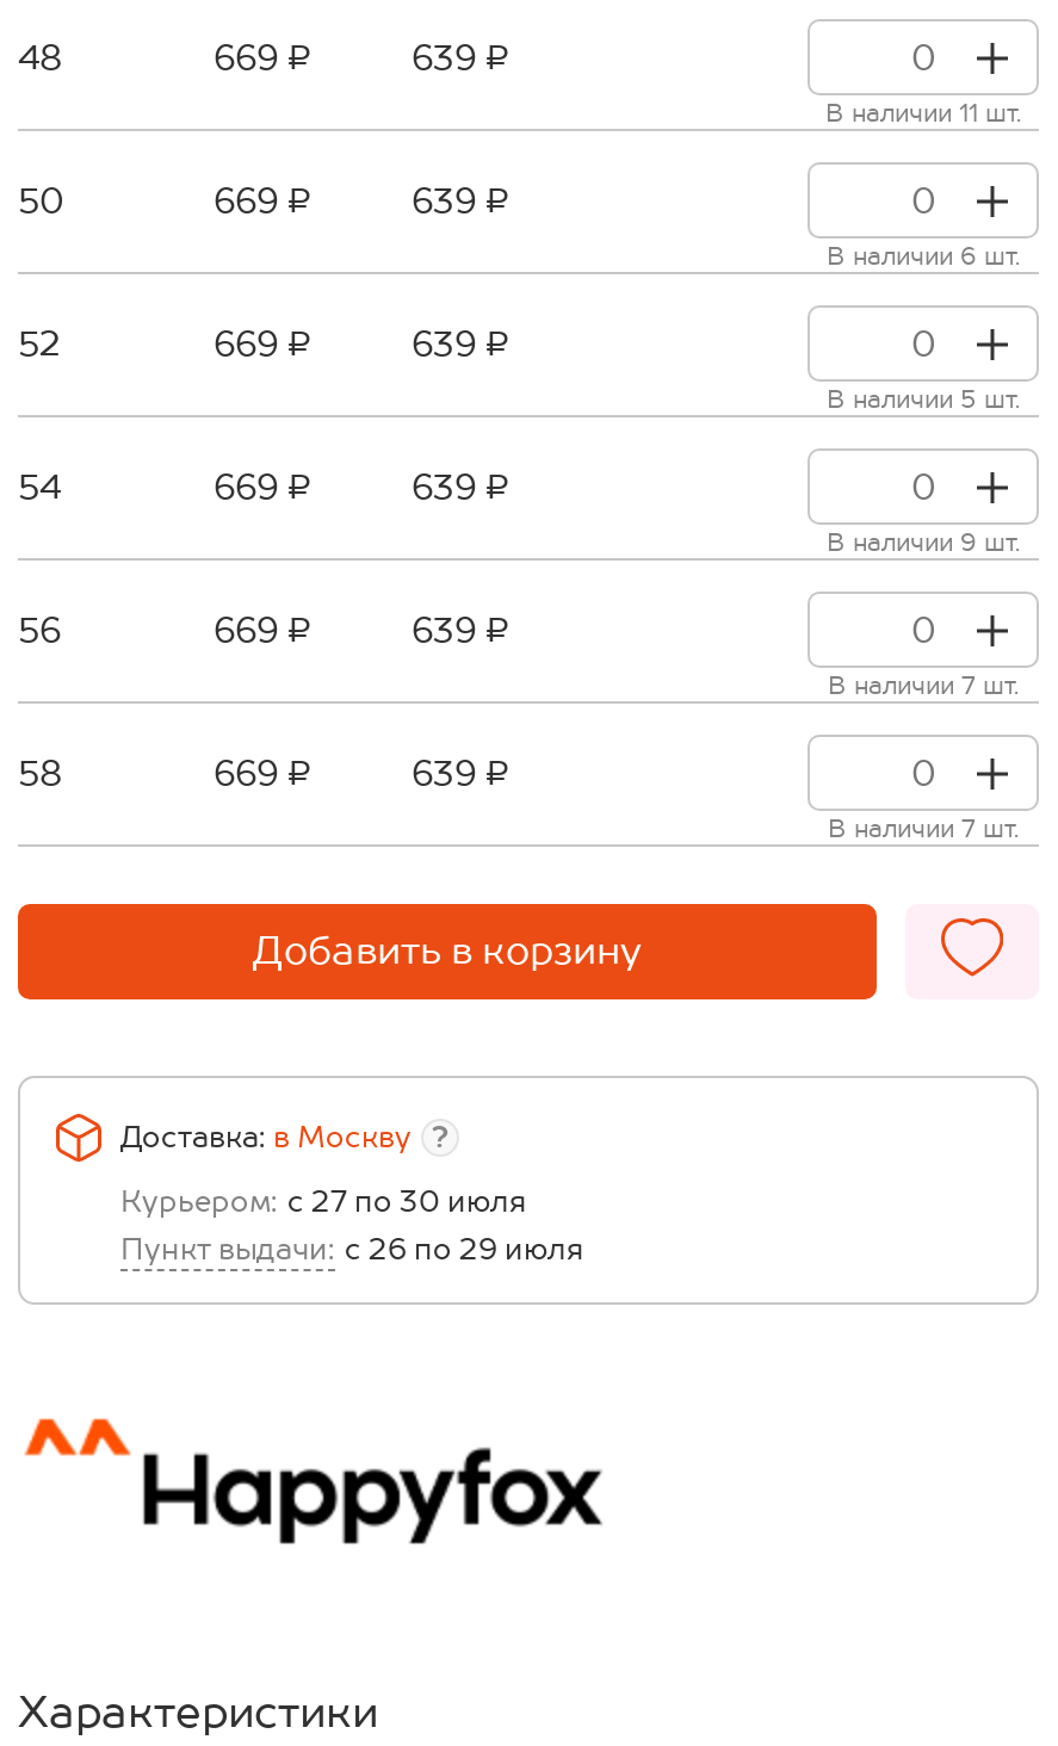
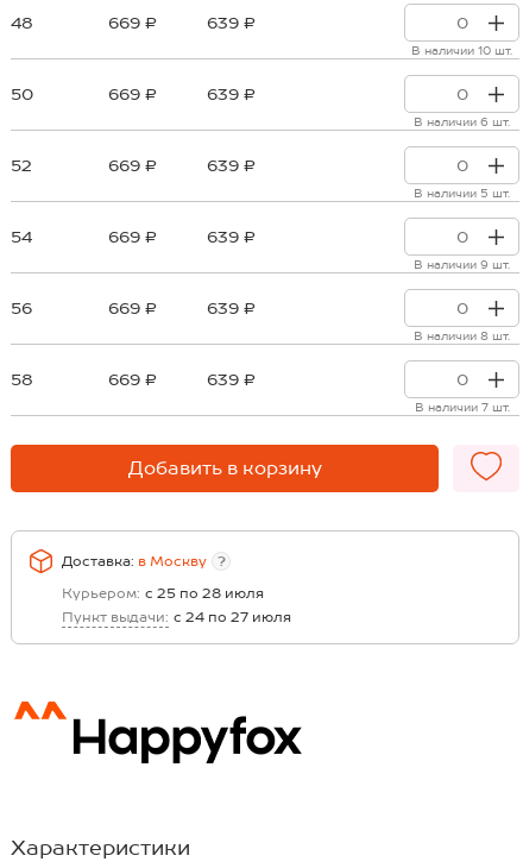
- В наличии 11 шт.
+ В наличии 10 шт.

- В наличии 7 шт.
+ В наличии 8 шт.

- Курьером: с 27 по 30 июля
+ Курьером: с 25 по 28 июля

- Пункт выдачи: с 26 по 29 июля
+ Пункт выдачи: с 24 по 27 июля
